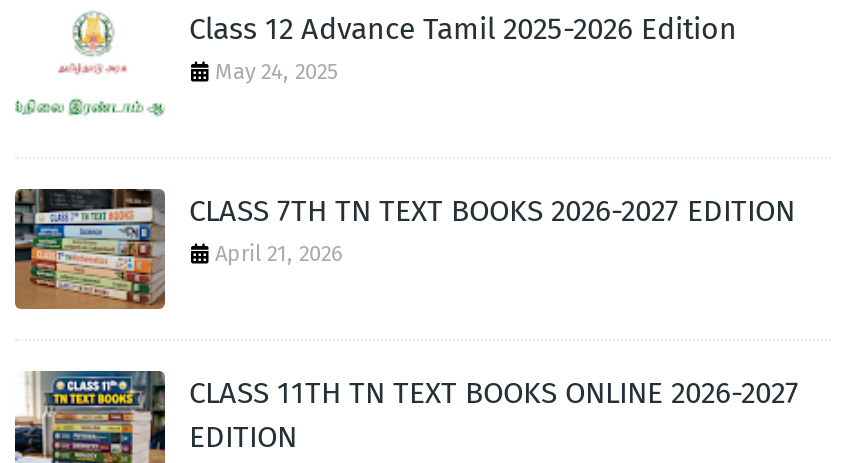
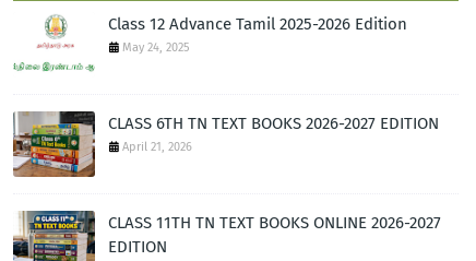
- [image]
- CLASS 7TH TN TEXT BOOKS 2026-2027 EDITION
+ [image]
+ CLASS 6TH TN TEXT BOOKS 2026-2027 EDITION
